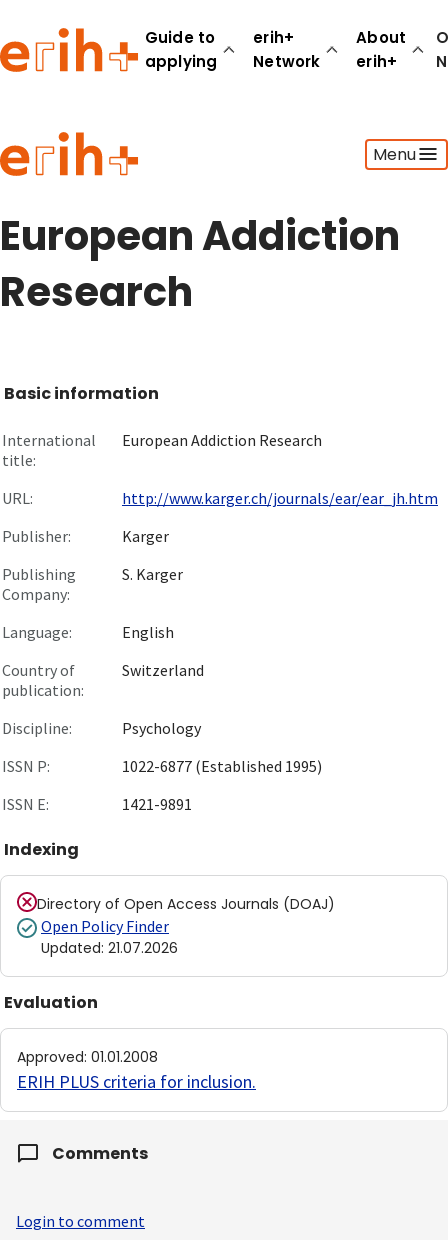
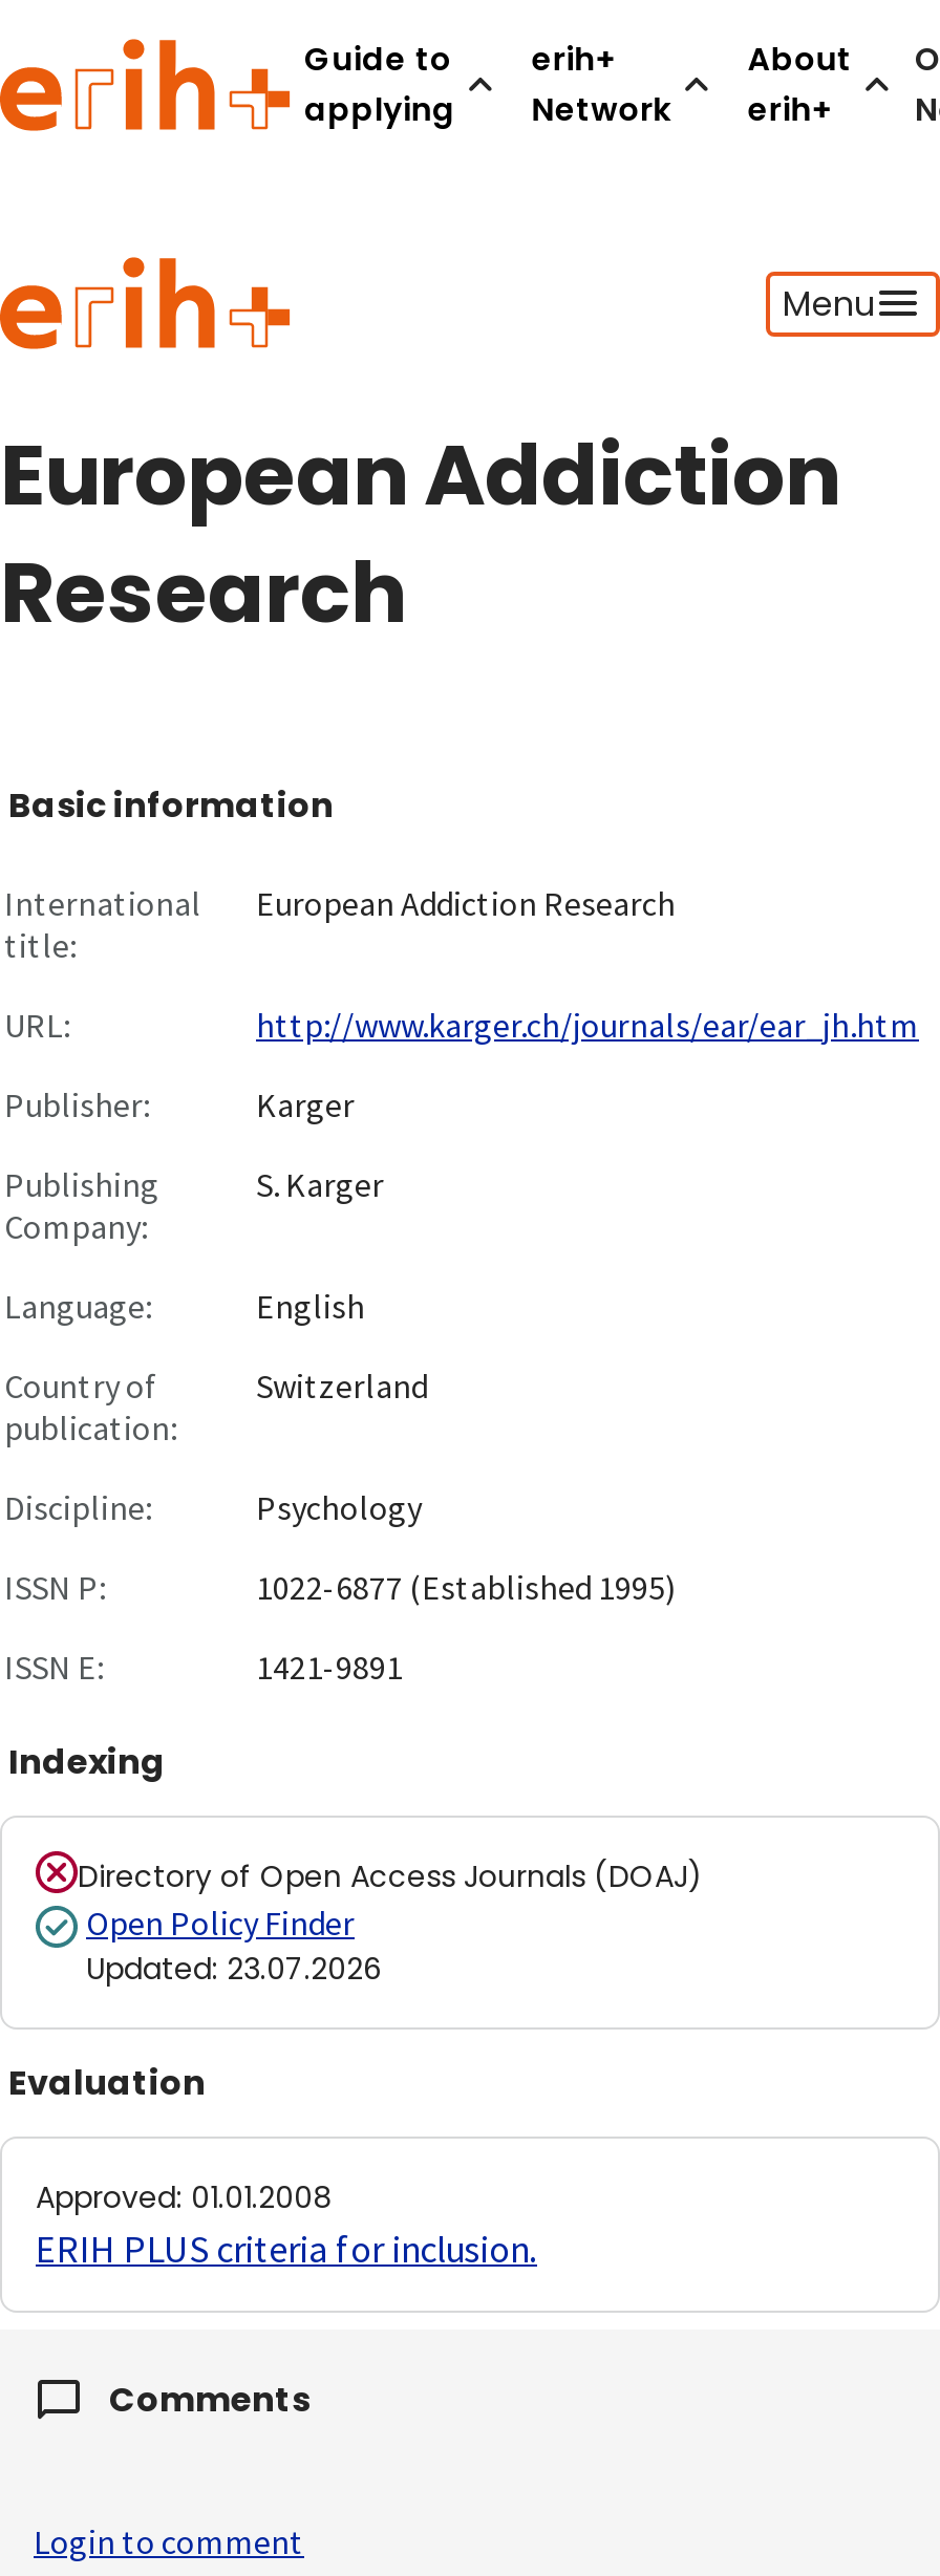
- Updated: 21.07.2026
+ Updated: 23.07.2026
